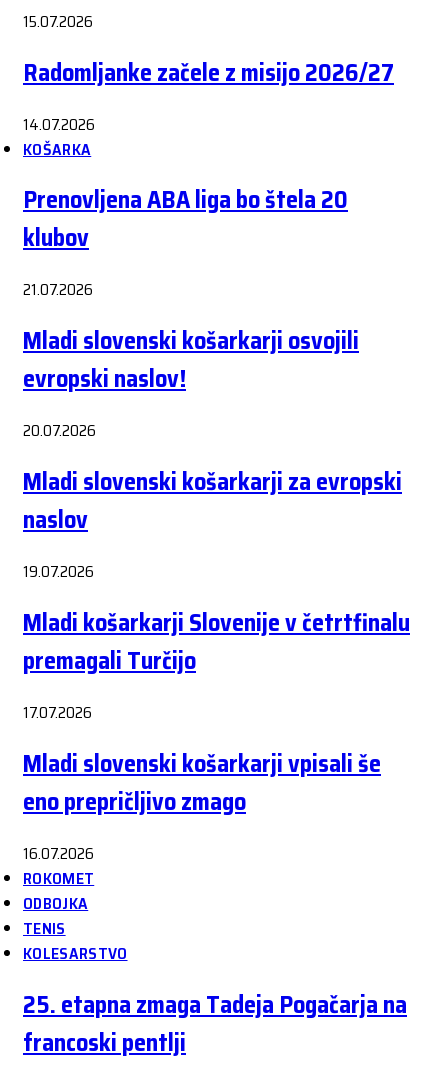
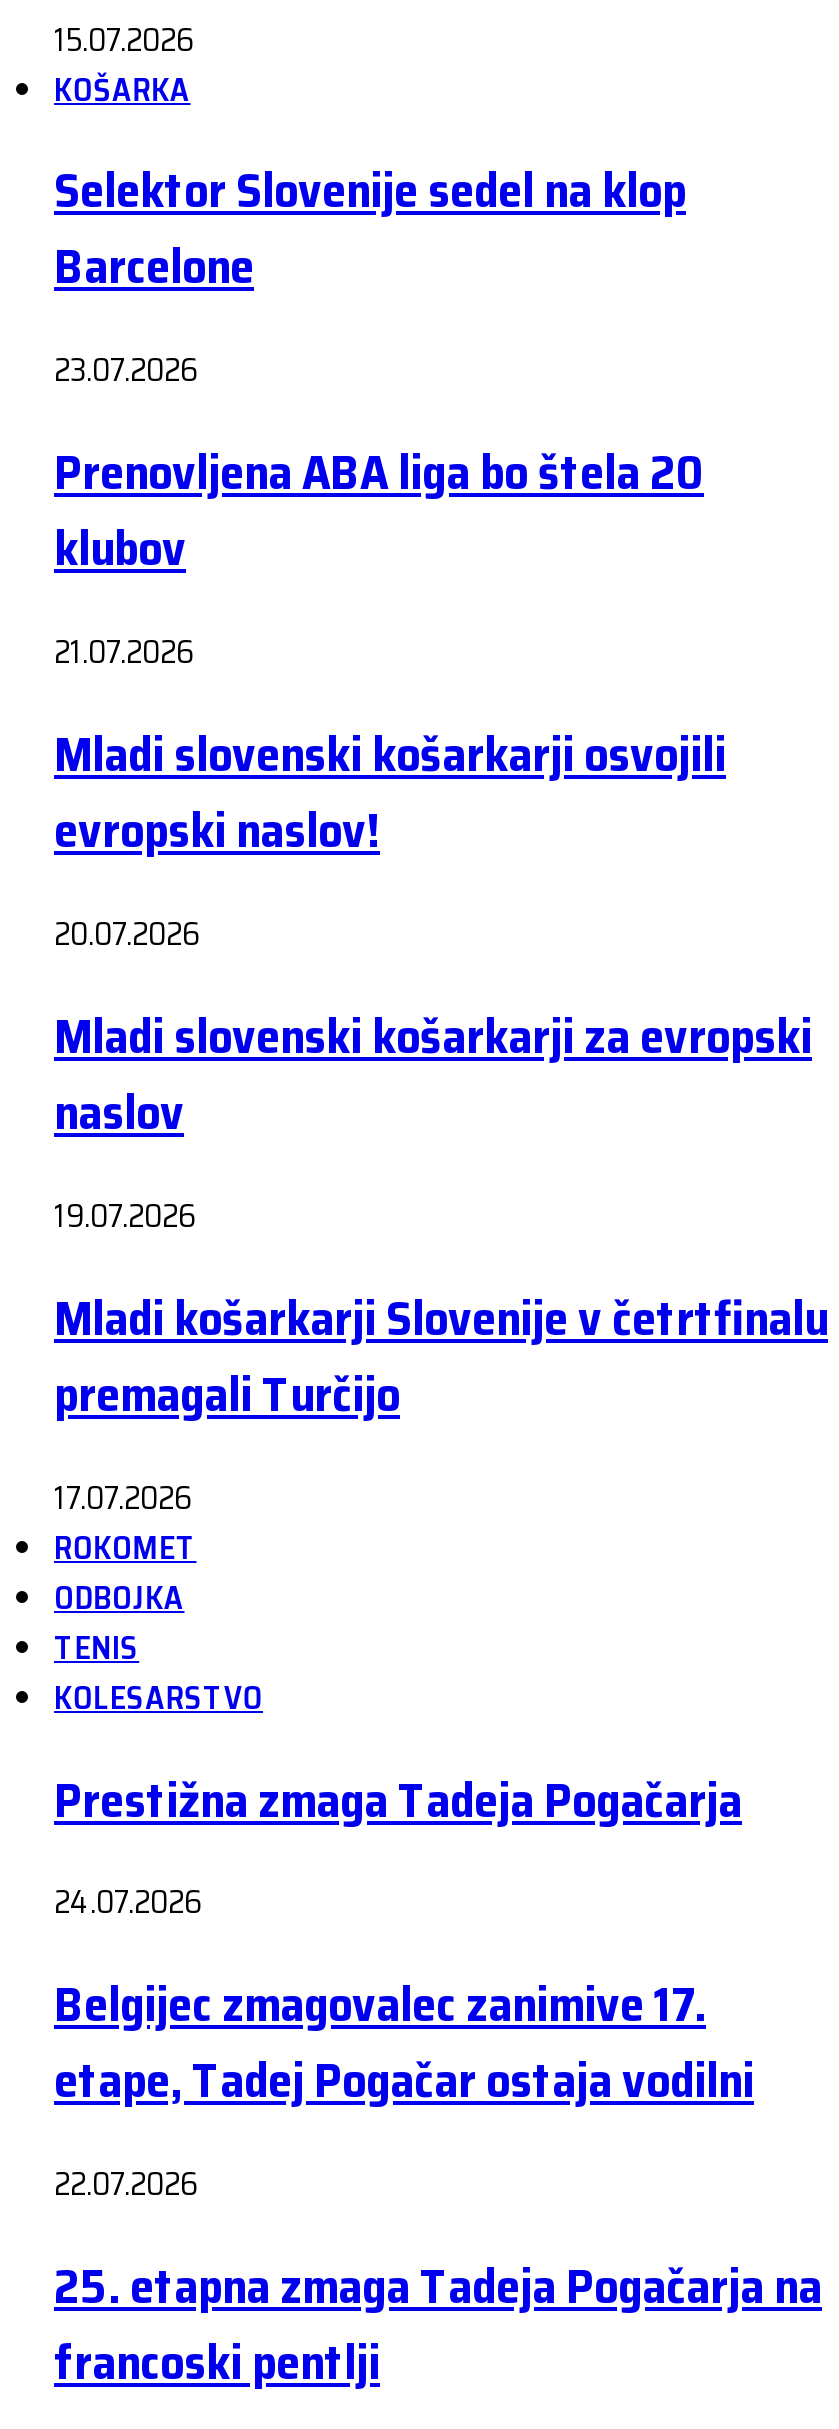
- Radomljanke začele z misijo 2026/27
- 14.07.2026

moved up: KOŠARKA

+ Selektor Slovenije sedel na klop
+ Barcelone
+ 23.07.2026

- Mladi slovenski košarkarji vpisali še
- eno prepričljivo zmago
- 16.07.2026

moved up: ROKOMET | ODBOJKA | TENIS | KOLESARSTVO

+ Prestižna zmaga Tadeja Pogačarja
+ 24.07.2026
+ Belgijec zmagovalec zanimive 17.
+ etape, Tadej Pogačar ostaja vodilni
+ 22.07.2026
